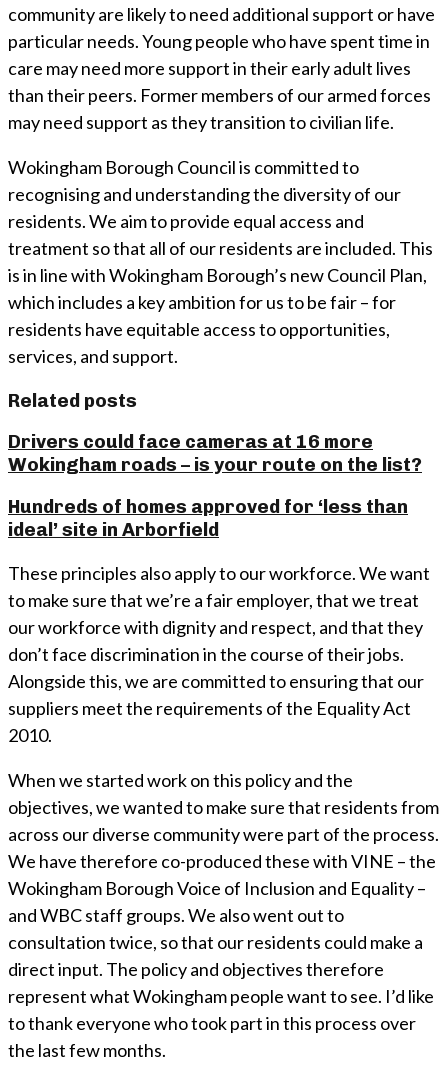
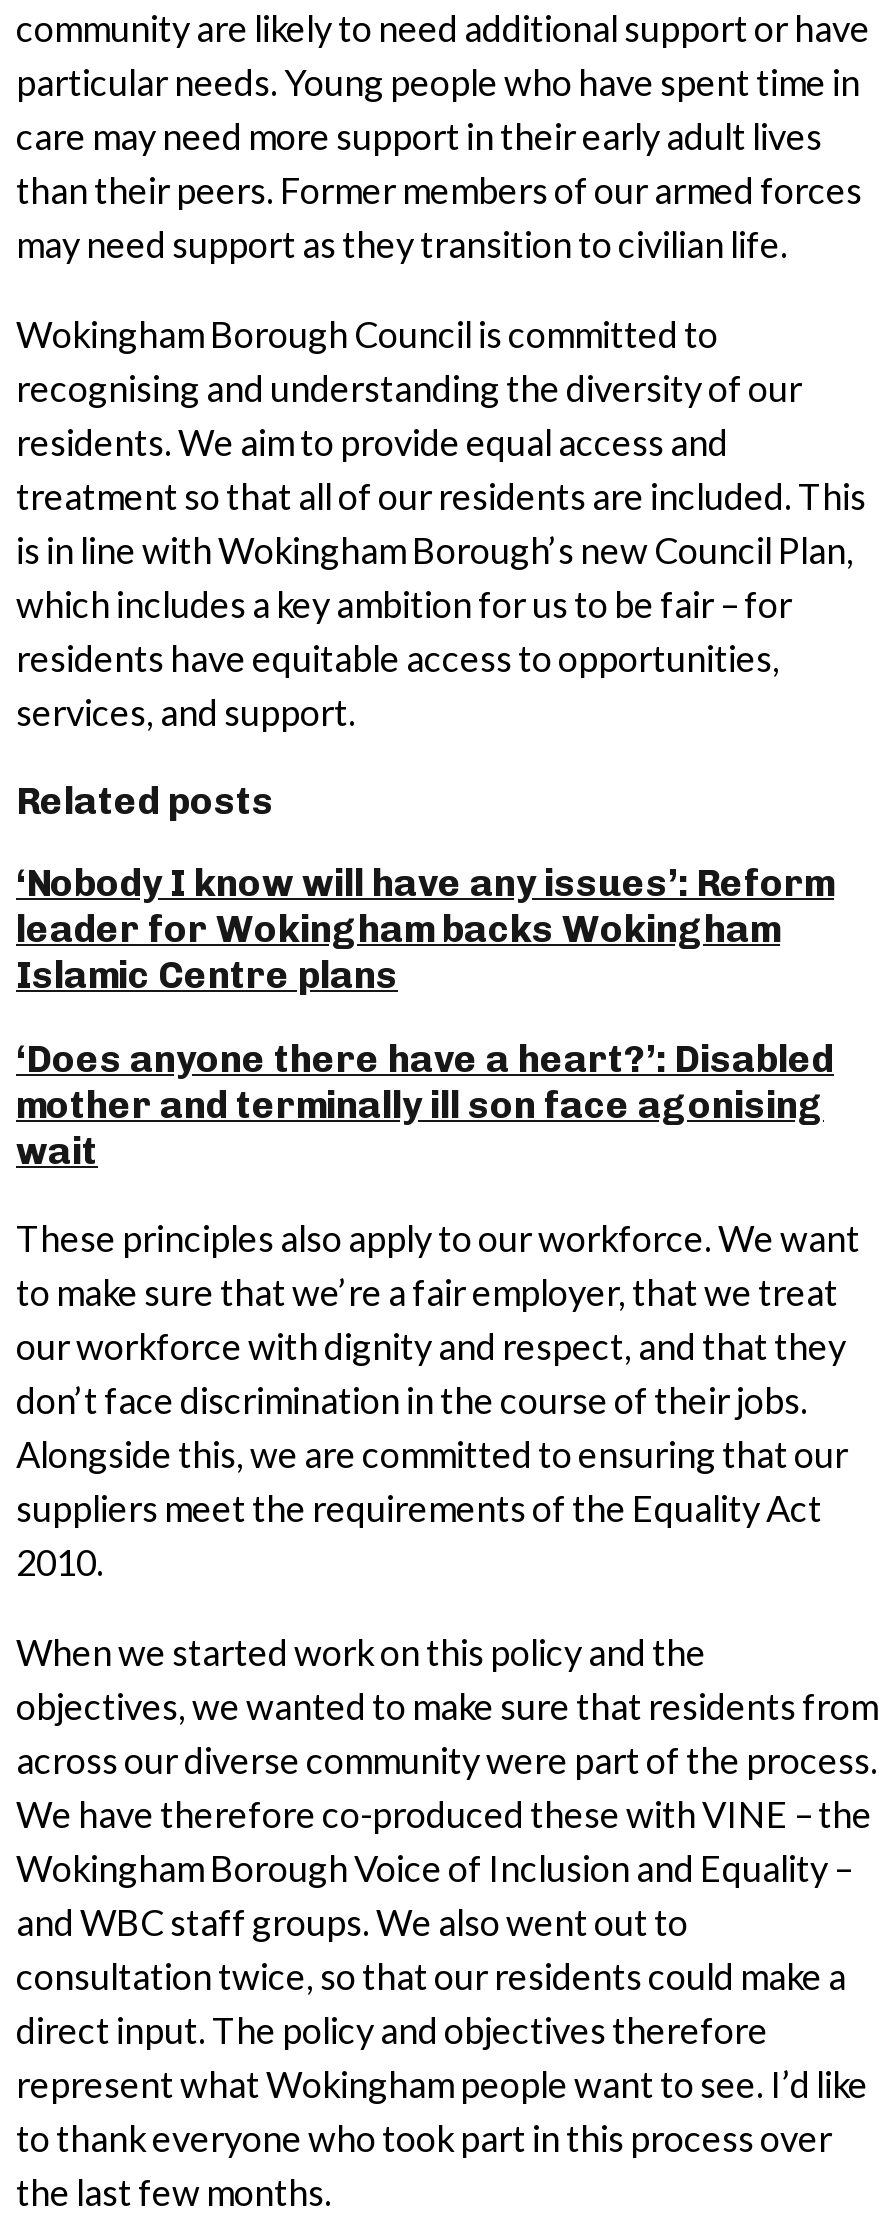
- Drivers could face cameras at 16 more
- Wokingham roads – is your route on the list?
+ ‘Nobody I know will have any issues’: Reform
+ leader for Wokingham backs Wokingham
+ Islamic Centre plans

- Hundreds of homes approved for ‘less than
- ideal’ site in Arborfield
+ ‘Does anyone there have a heart?’: Disabled
+ mother and terminally ill son face agonising
+ wait
